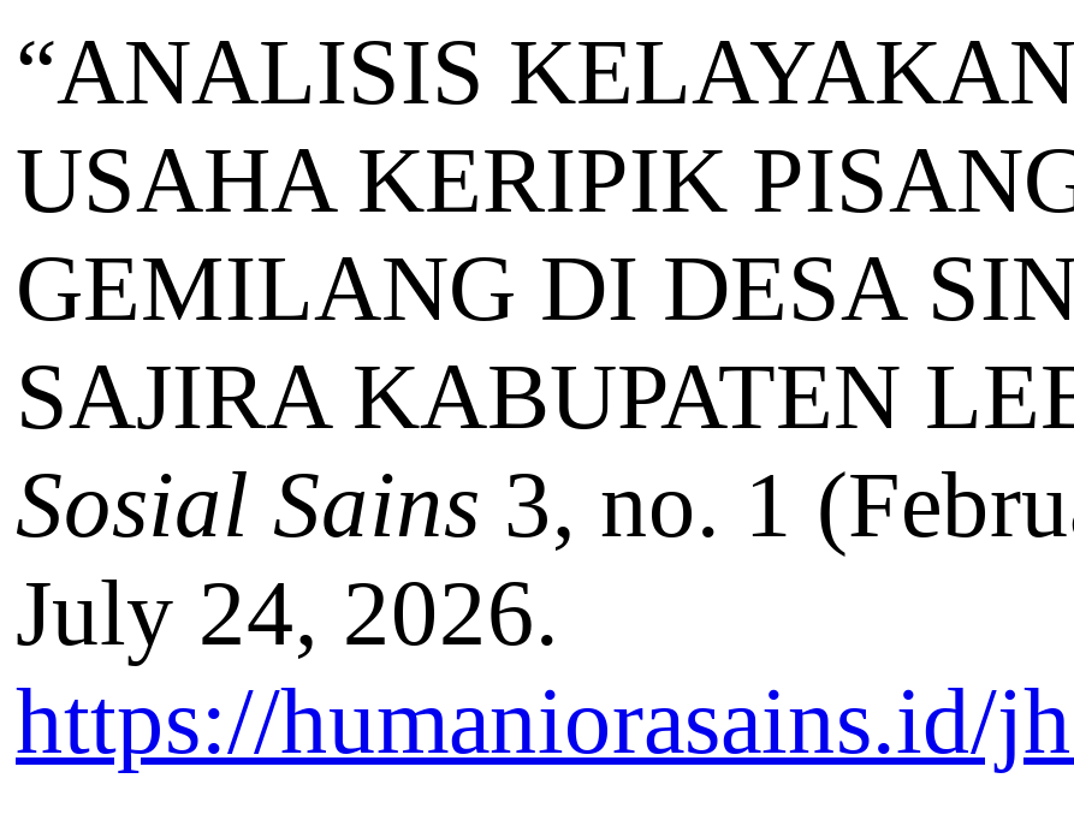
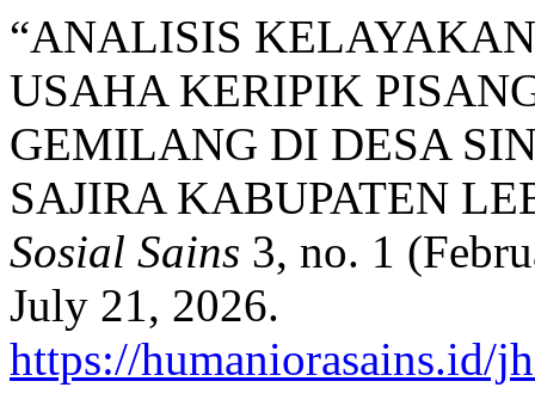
- July 24, 2026.
+ July 21, 2026.
